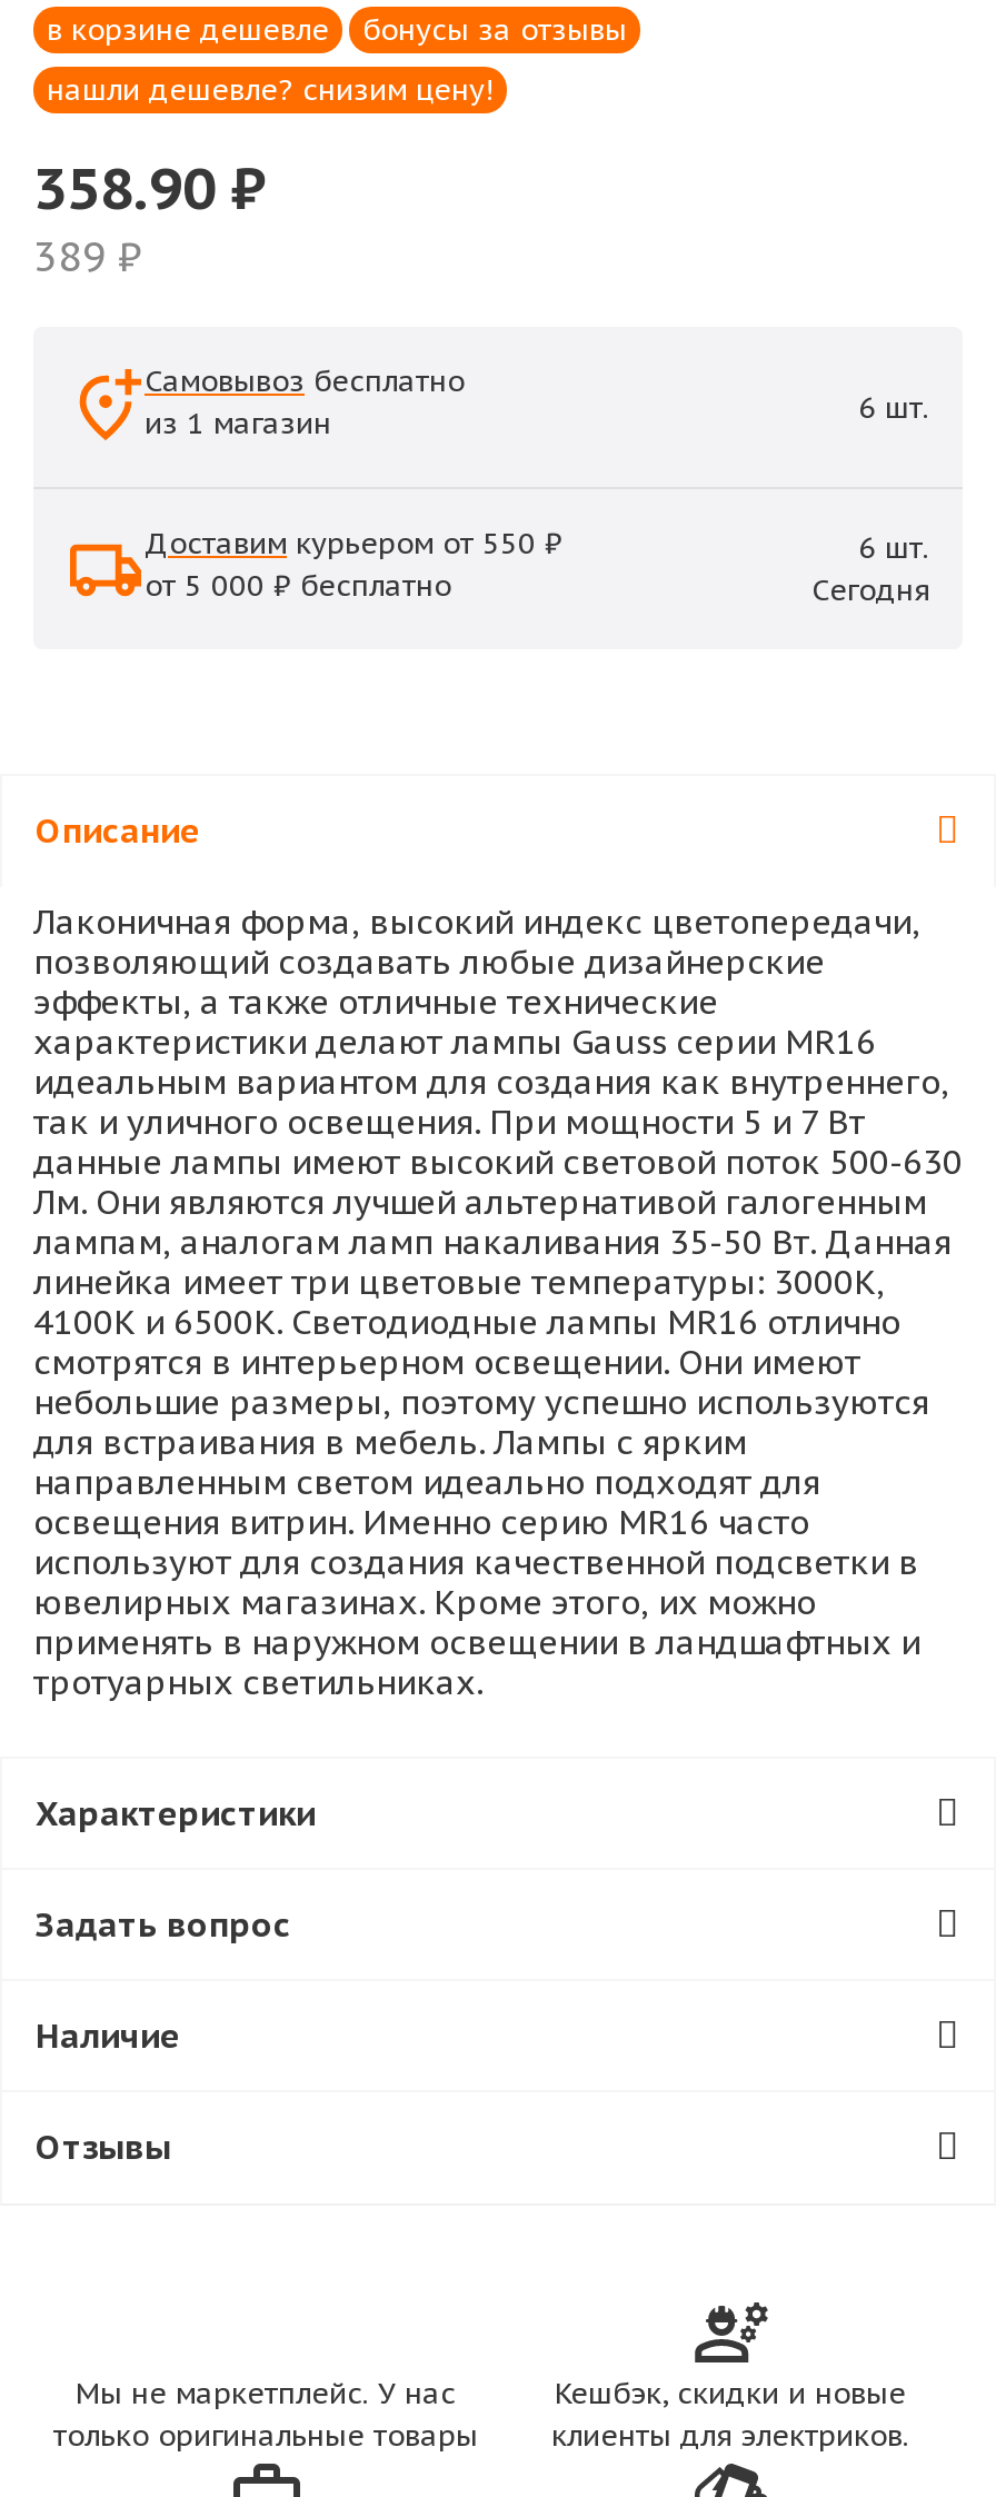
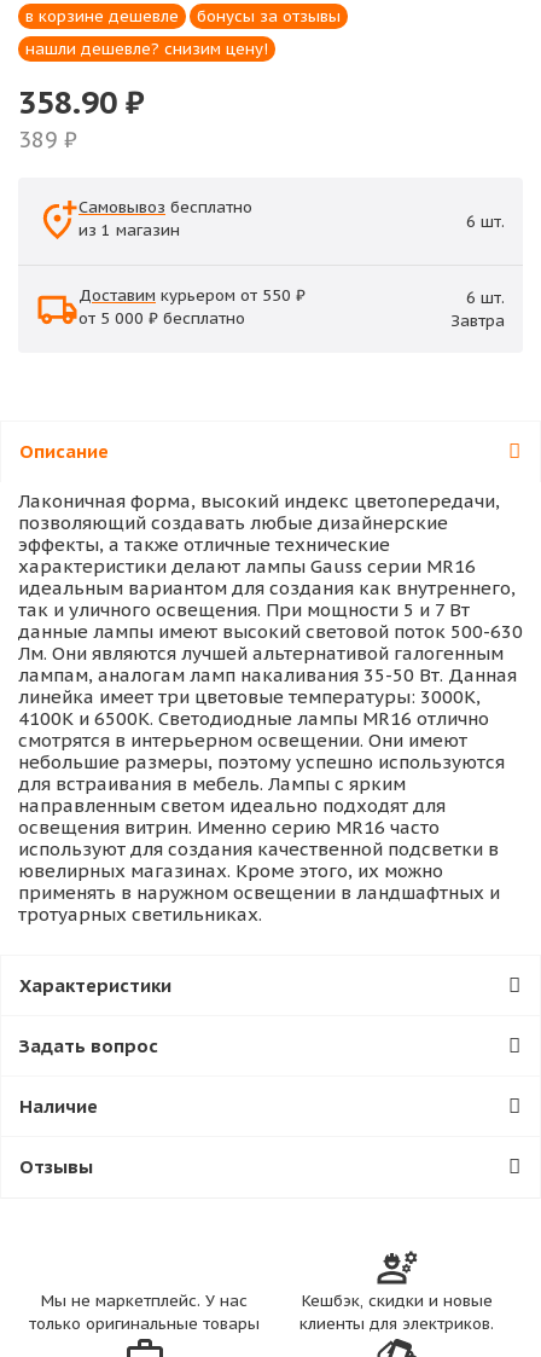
- Сегодня
+ Завтра
